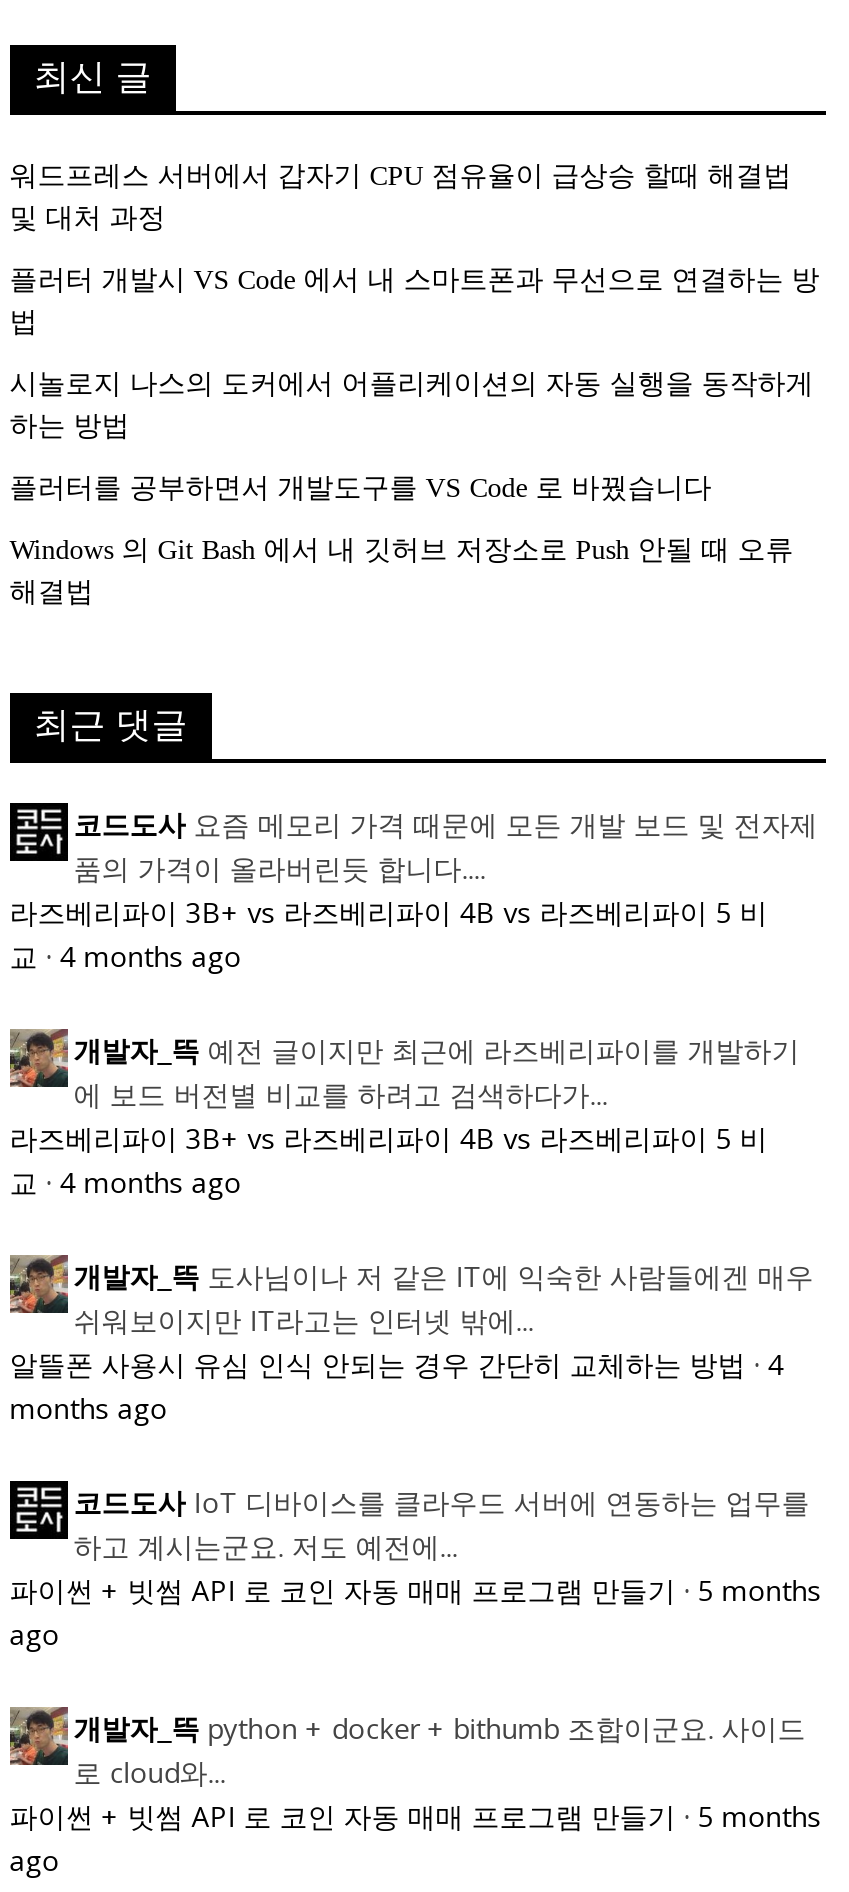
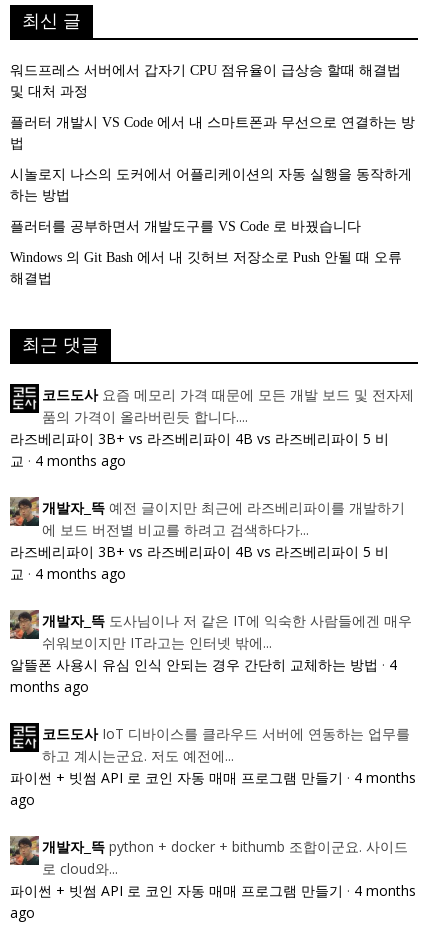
- 파이썬 + 빗썸 API 로 코인 자동 매매 프로그램 만들기 · 5 months
+ 파이썬 + 빗썸 API 로 코인 자동 매매 프로그램 만들기 · 4 months

- 파이썬 + 빗썸 API 로 코인 자동 매매 프로그램 만들기 · 5 months
+ 파이썬 + 빗썸 API 로 코인 자동 매매 프로그램 만들기 · 4 months
